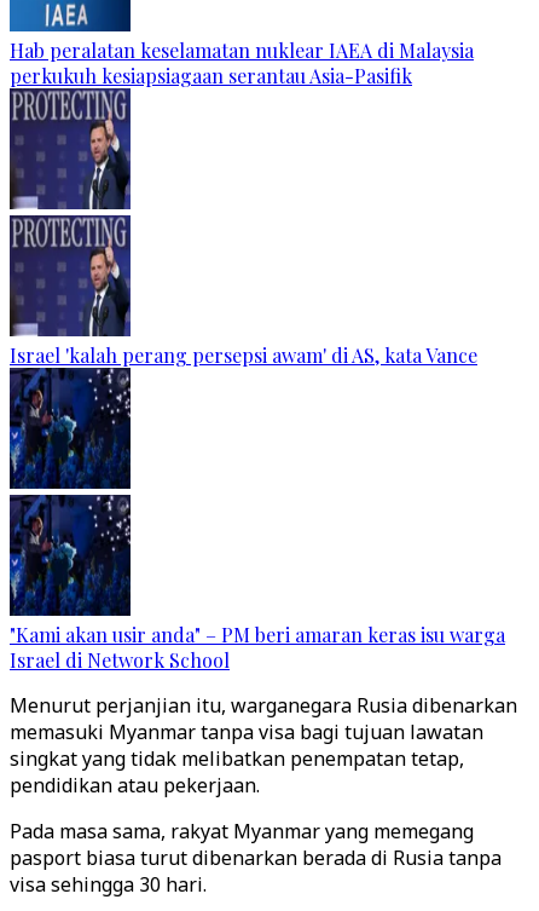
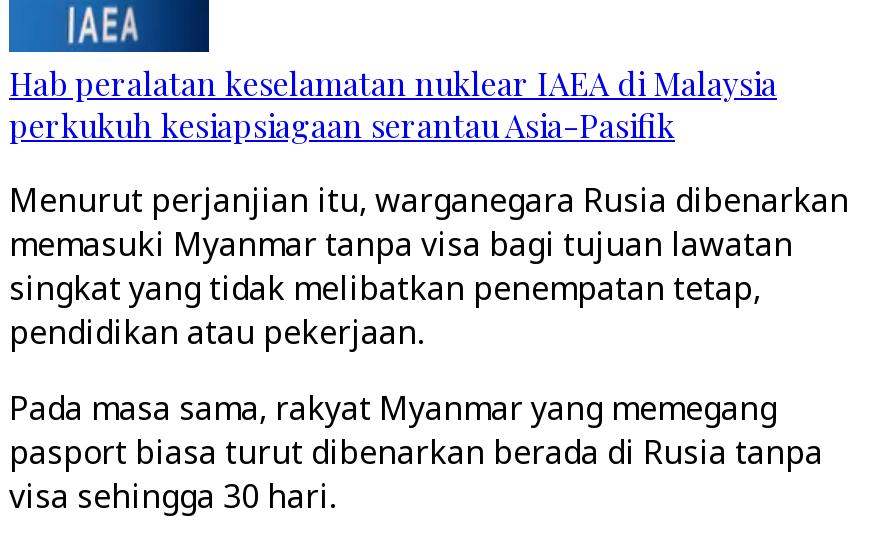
- [image]
- Israel 'kalah perang persepsi awam' di AS, kata Vance

- [image]
- "Kami akan usir anda" – PM beri amaran keras isu warga
- Israel di Network School
